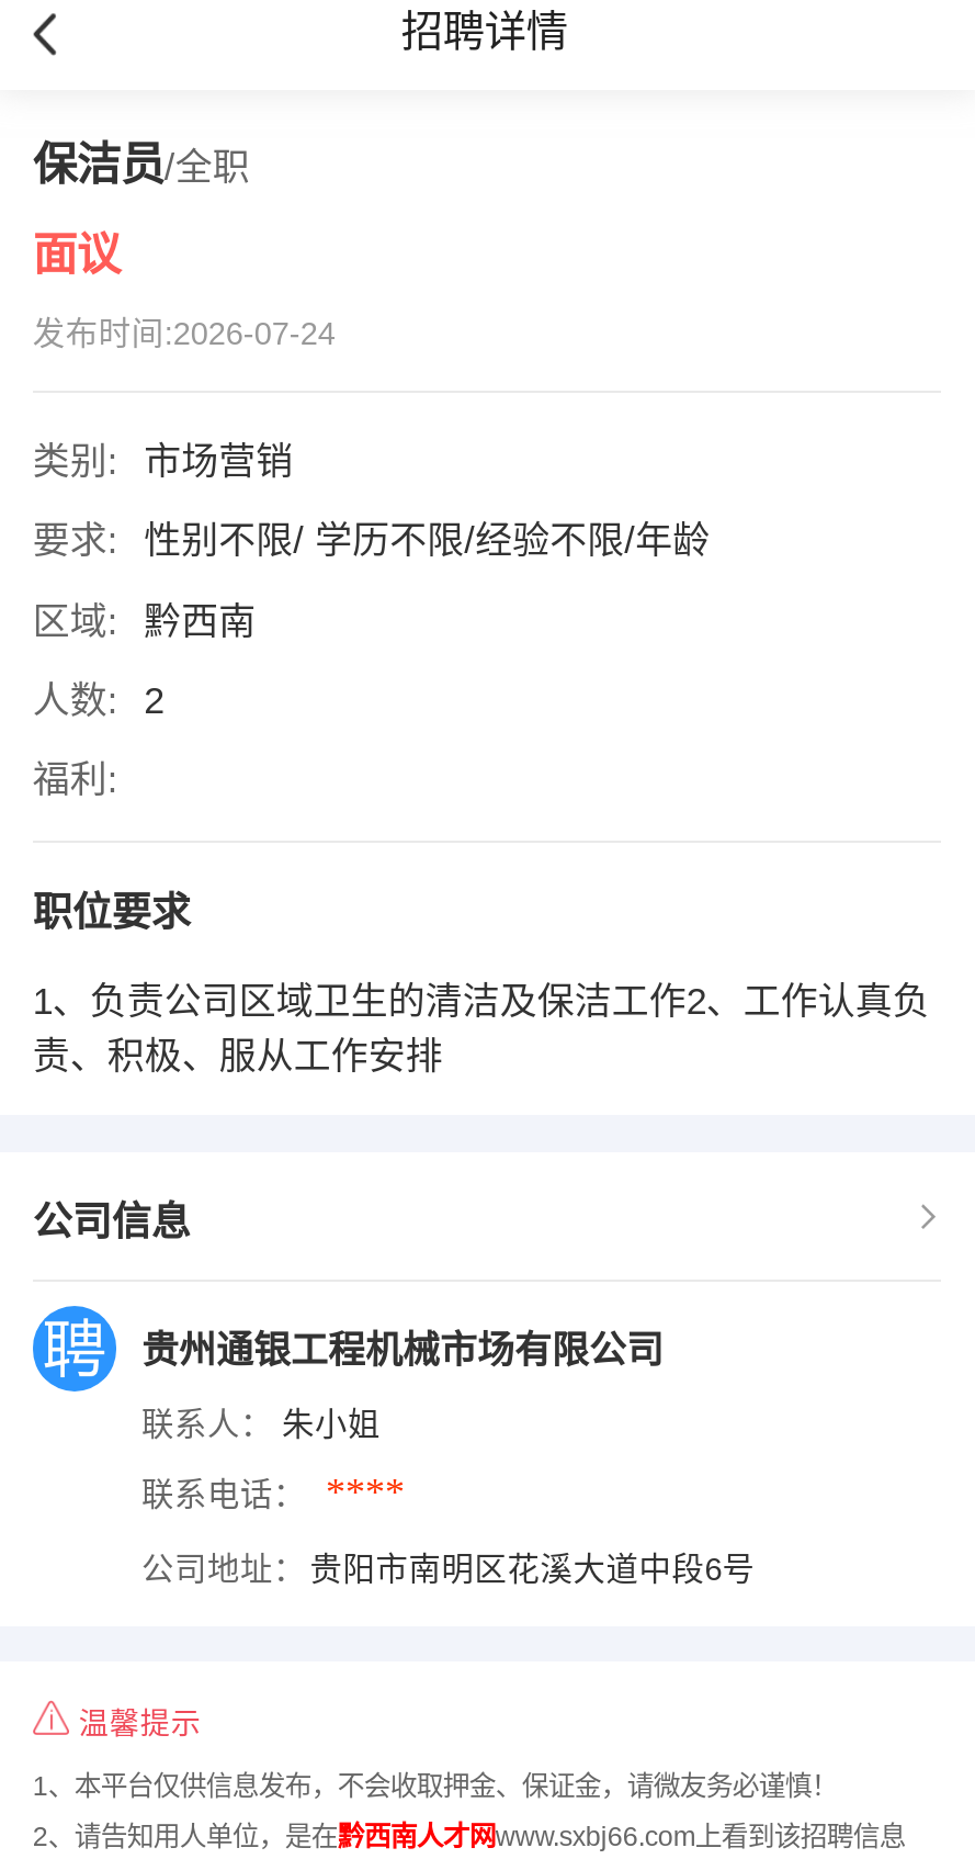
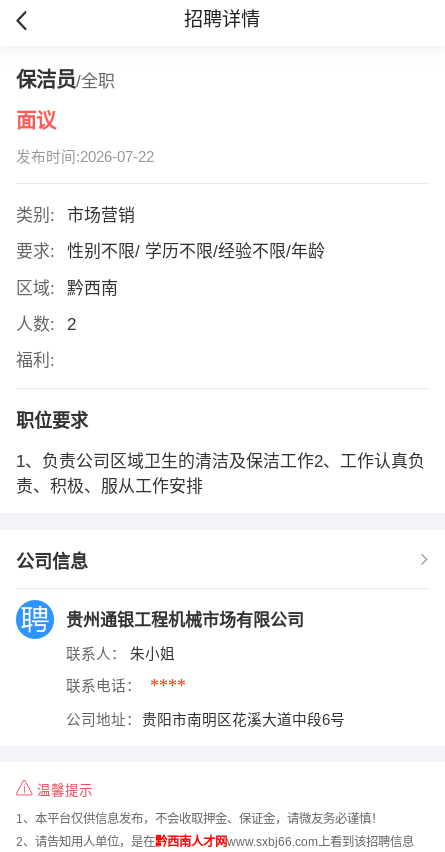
- 发布时间:2026-07-24
+ 发布时间:2026-07-22
